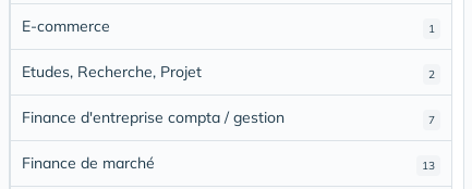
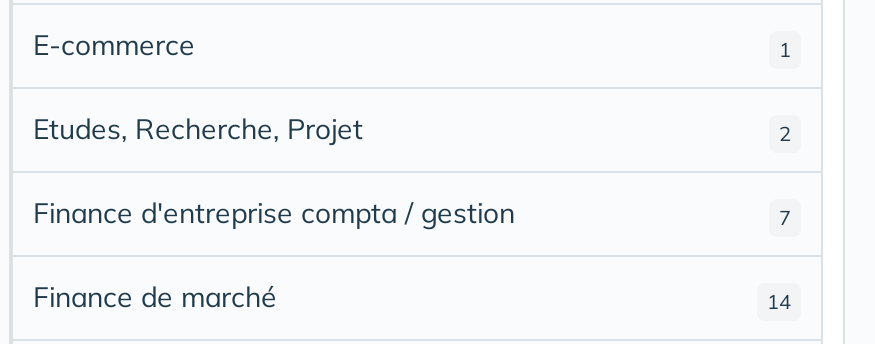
- 13
+ 14
